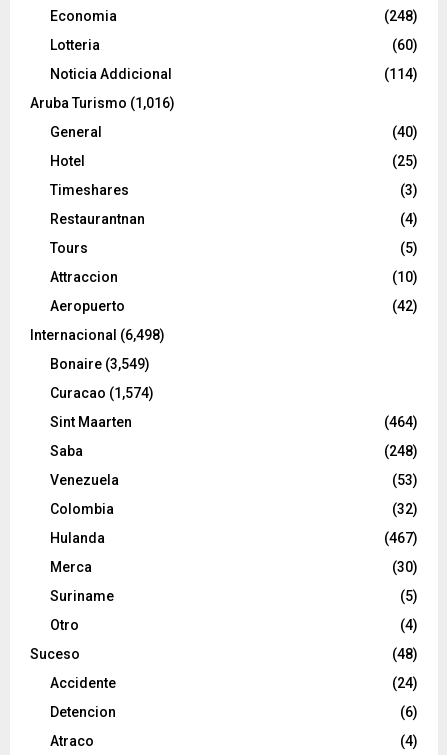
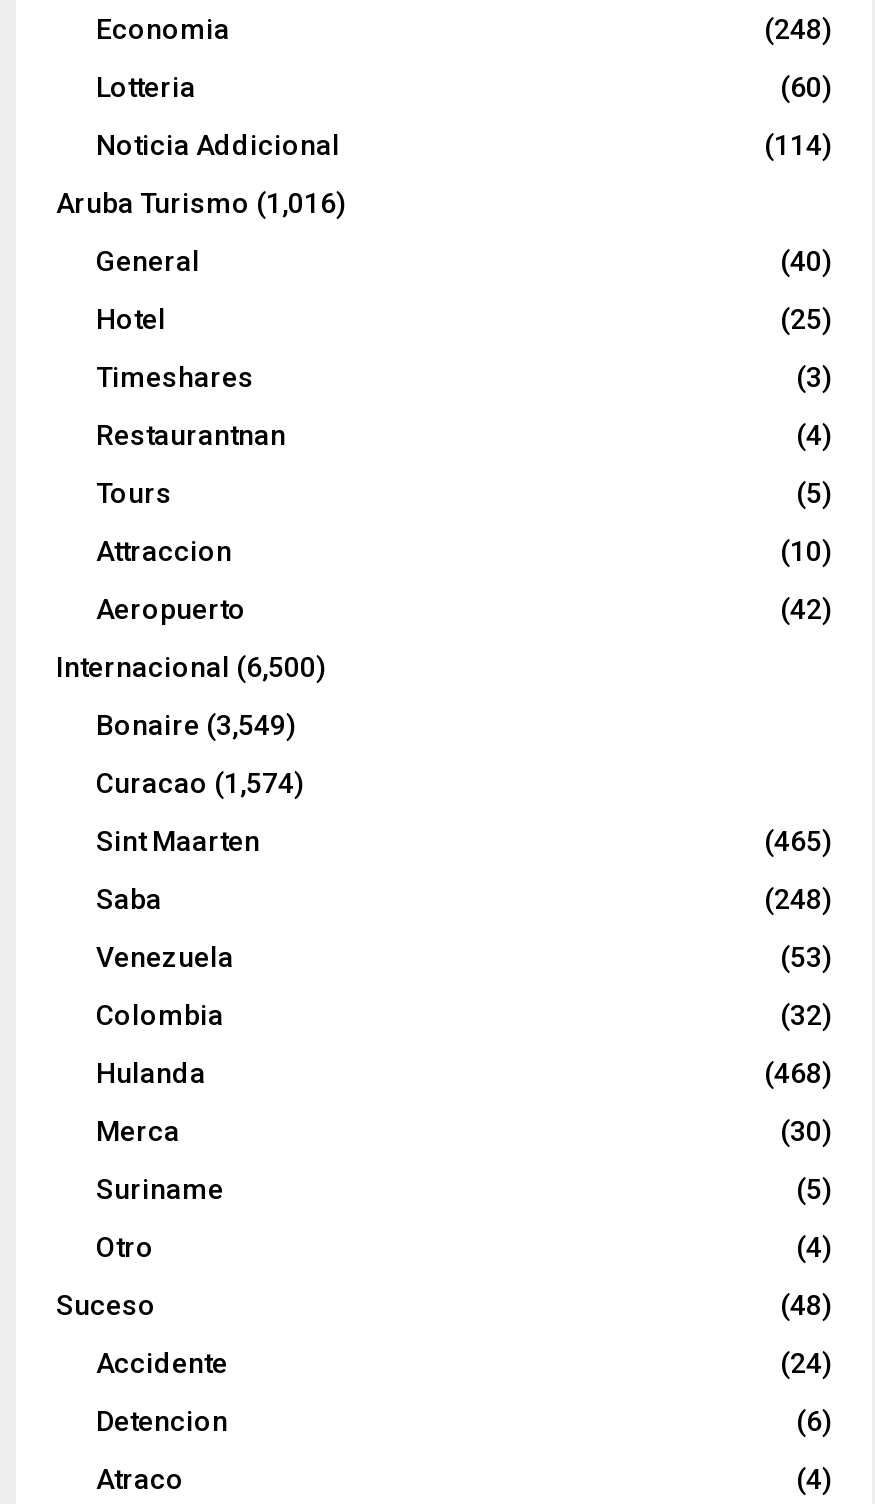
- Internacional (6,498)
+ Internacional (6,500)

- (464)
+ (465)

- (467)
+ (468)
